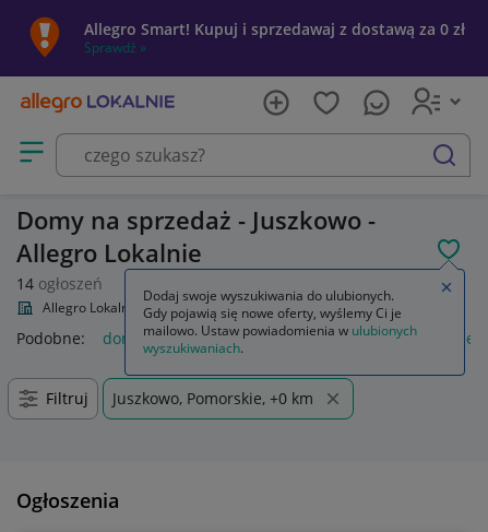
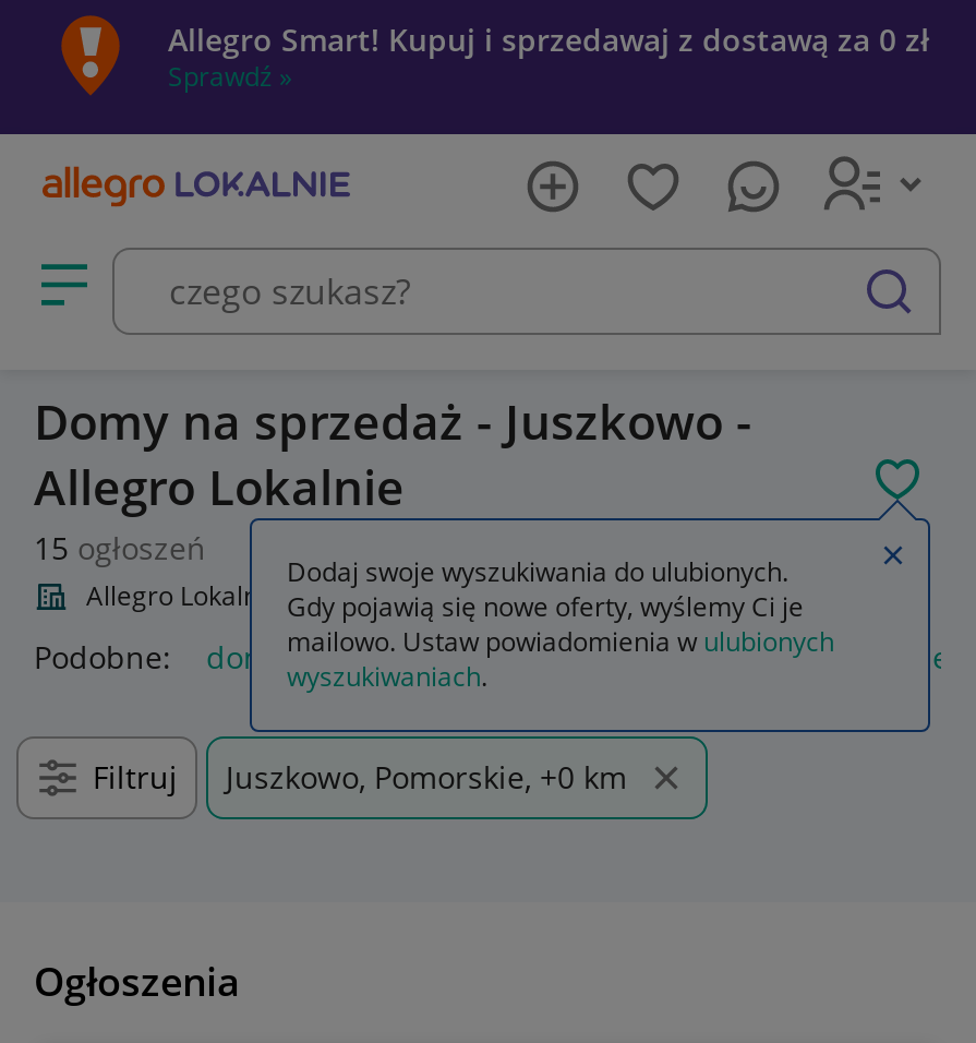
- 14 ogłoszeń
+ 15 ogłoszeń
